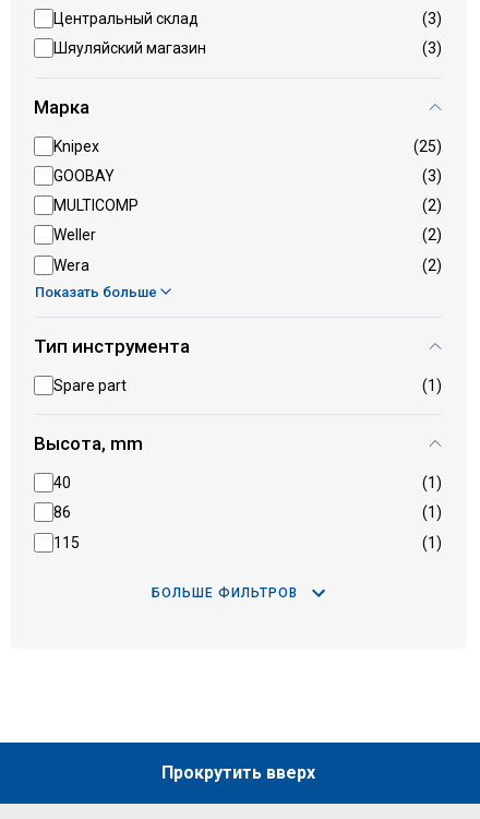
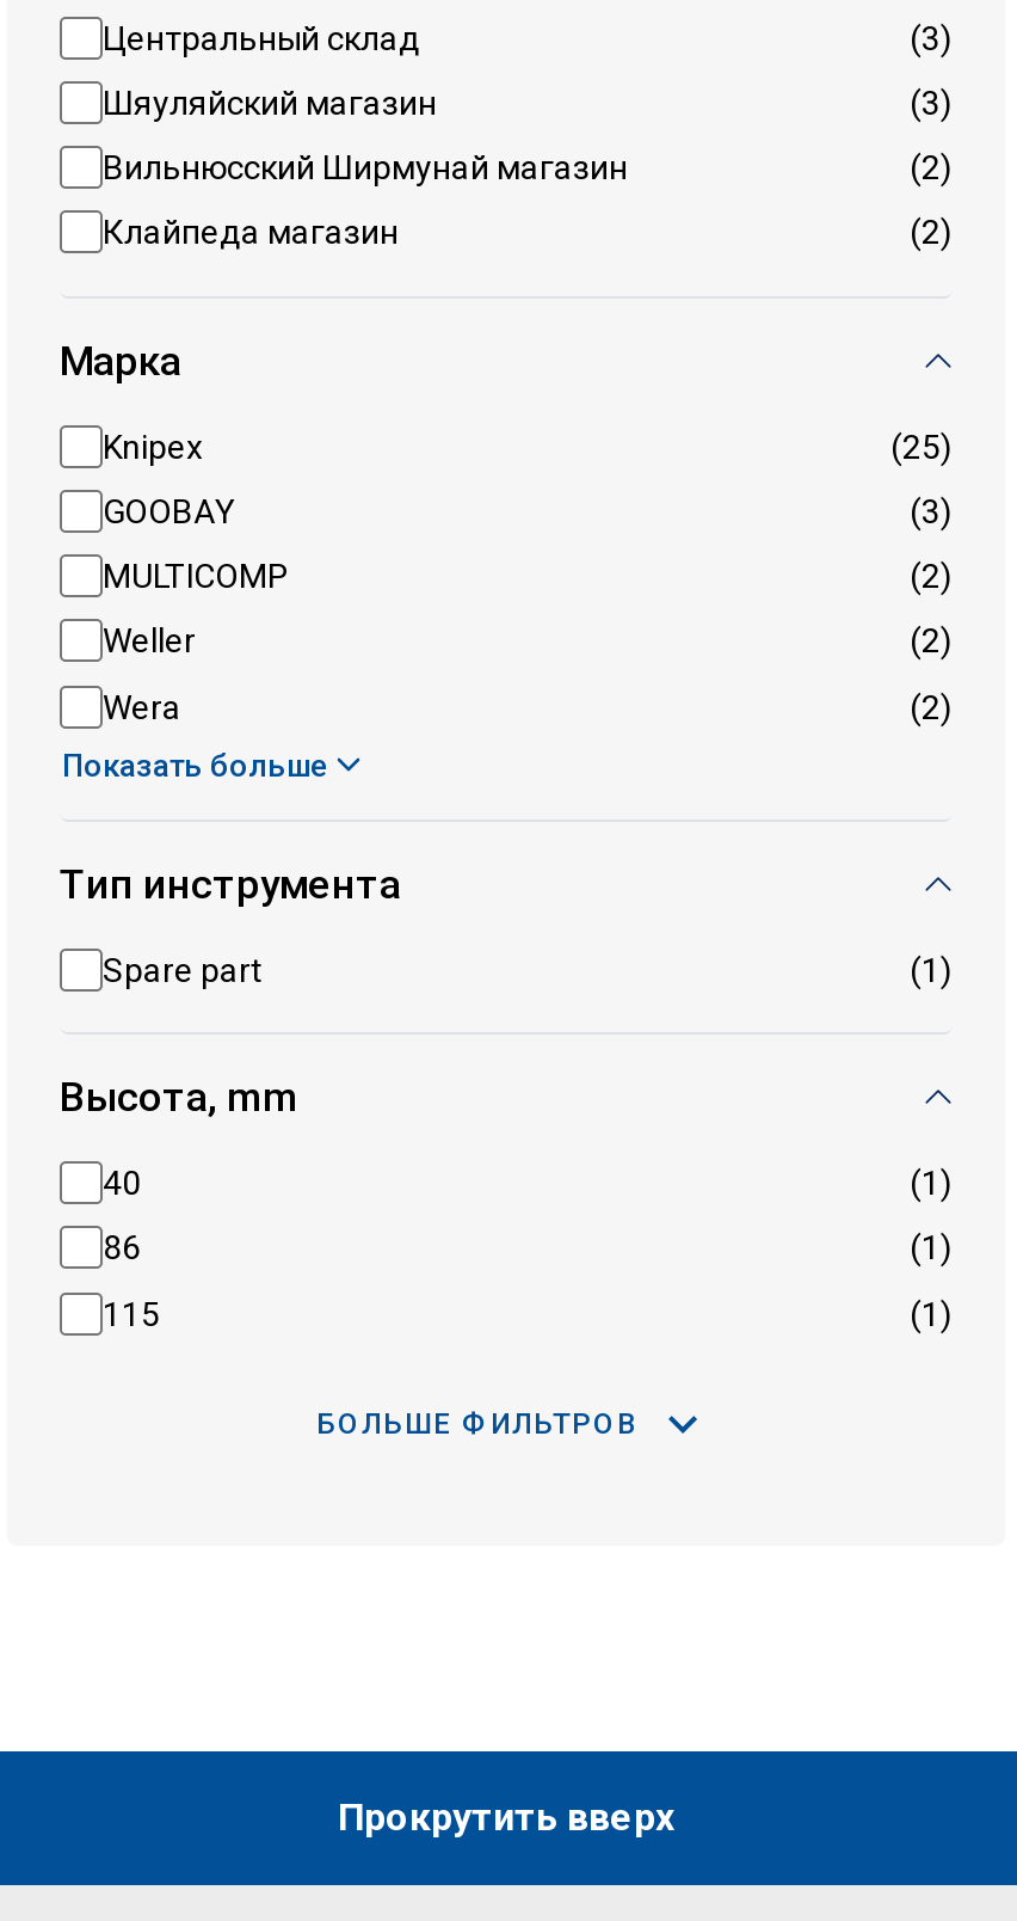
+ Вильнюсский Ширмунай магазин
+ (2)
+ Клайпеда магазин
+ (2)
